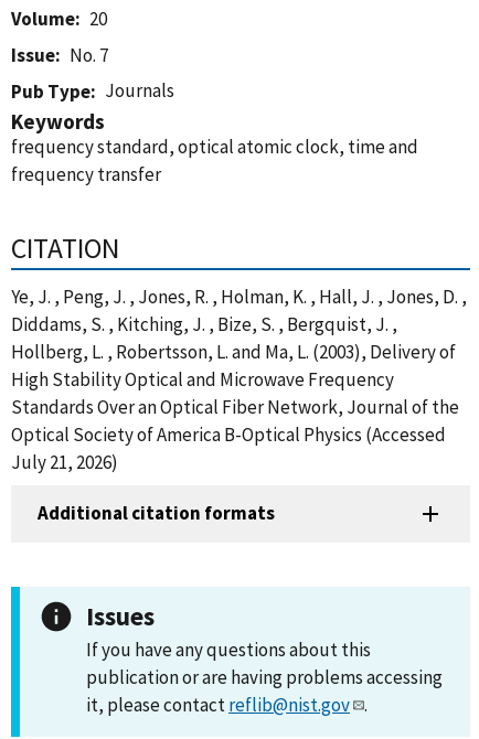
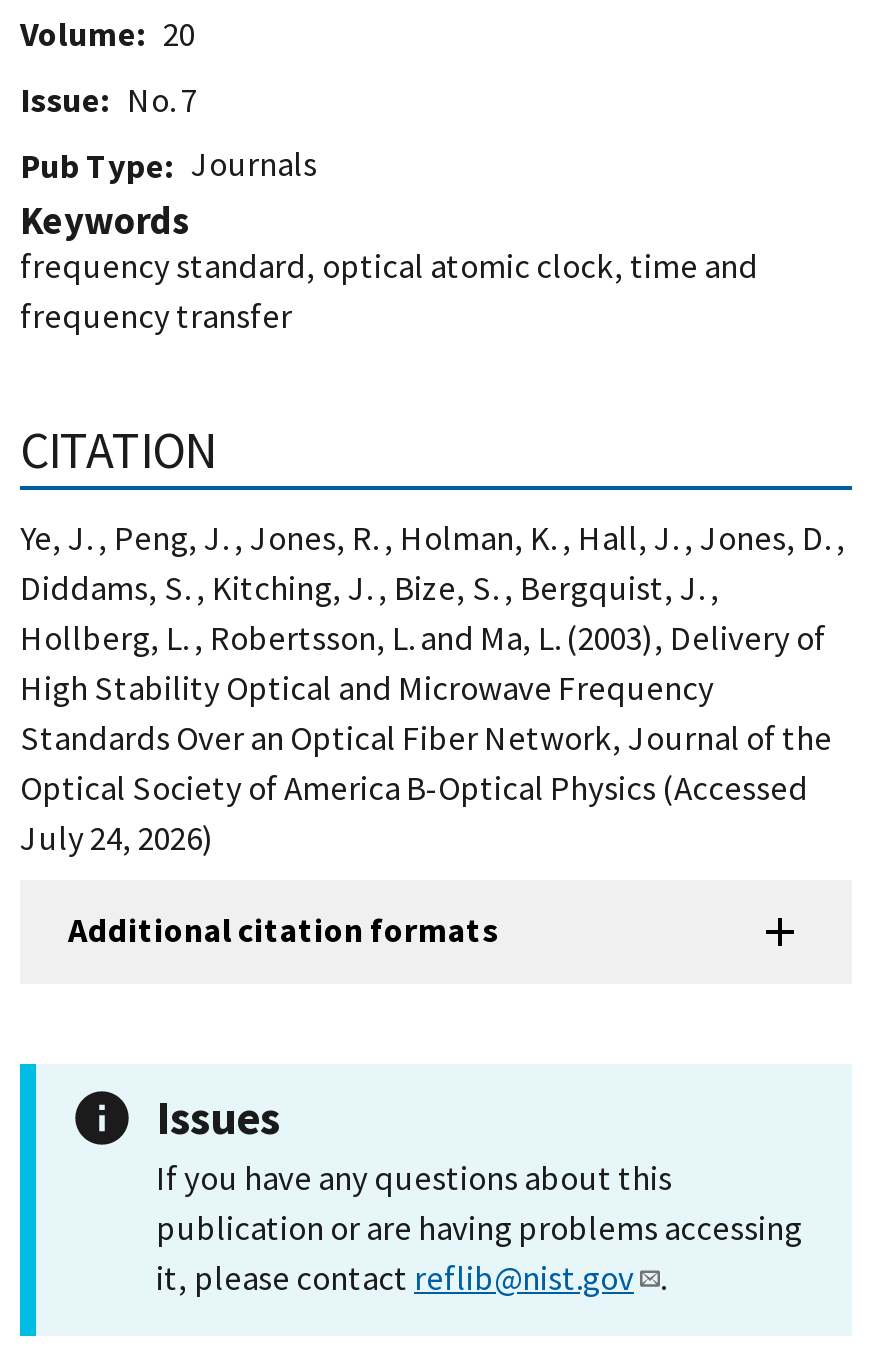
- July 21, 2026)
+ July 24, 2026)
